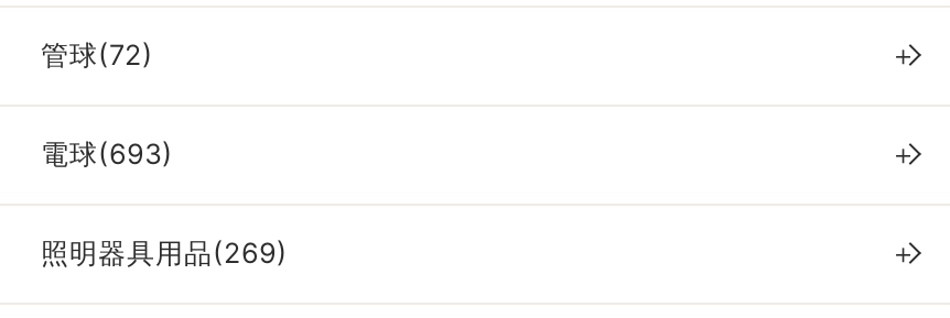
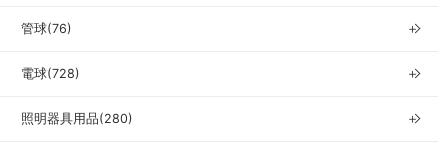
- 管球(72)
+ 管球(76)

- 電球(693)
+ 電球(728)

- 照明器具用品(269)
+ 照明器具用品(280)
